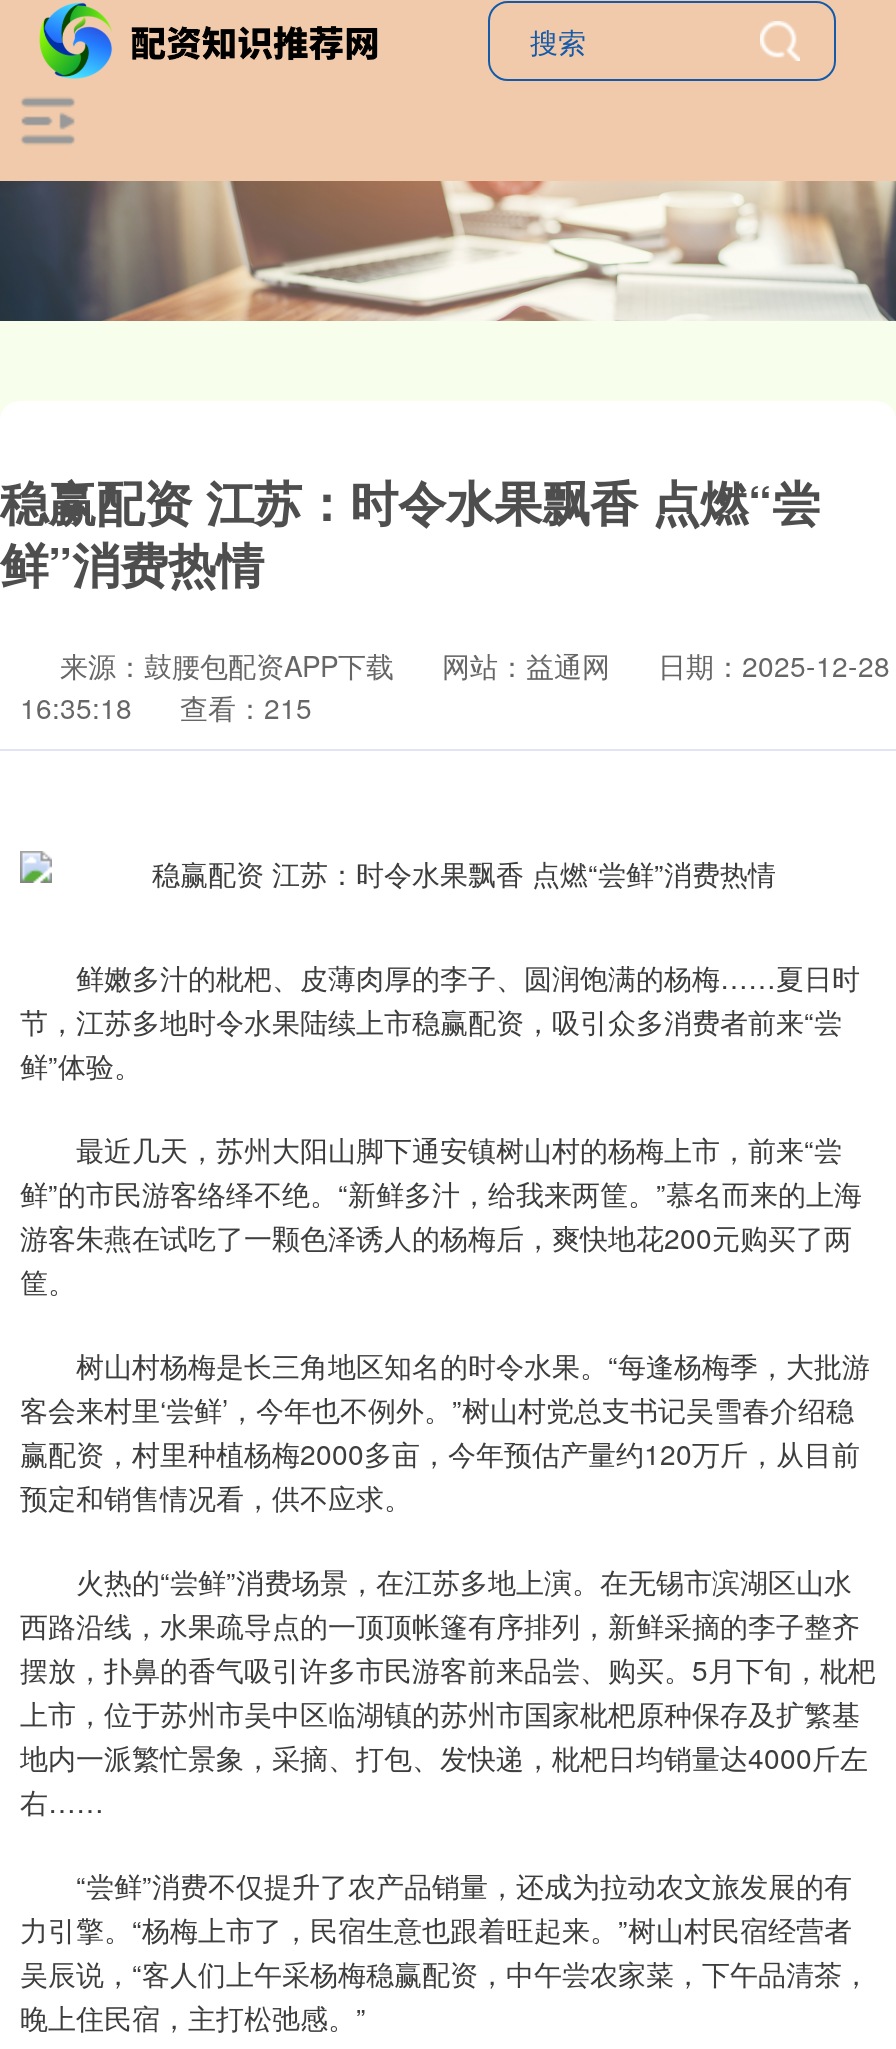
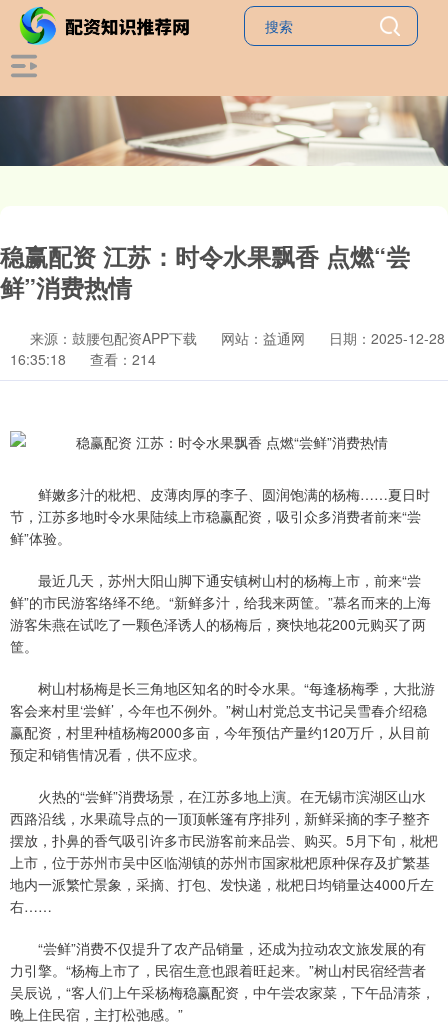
- 16:35:18 查看：215
+ 16:35:18 查看：214
